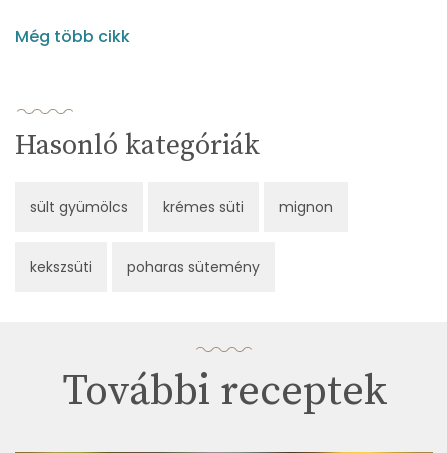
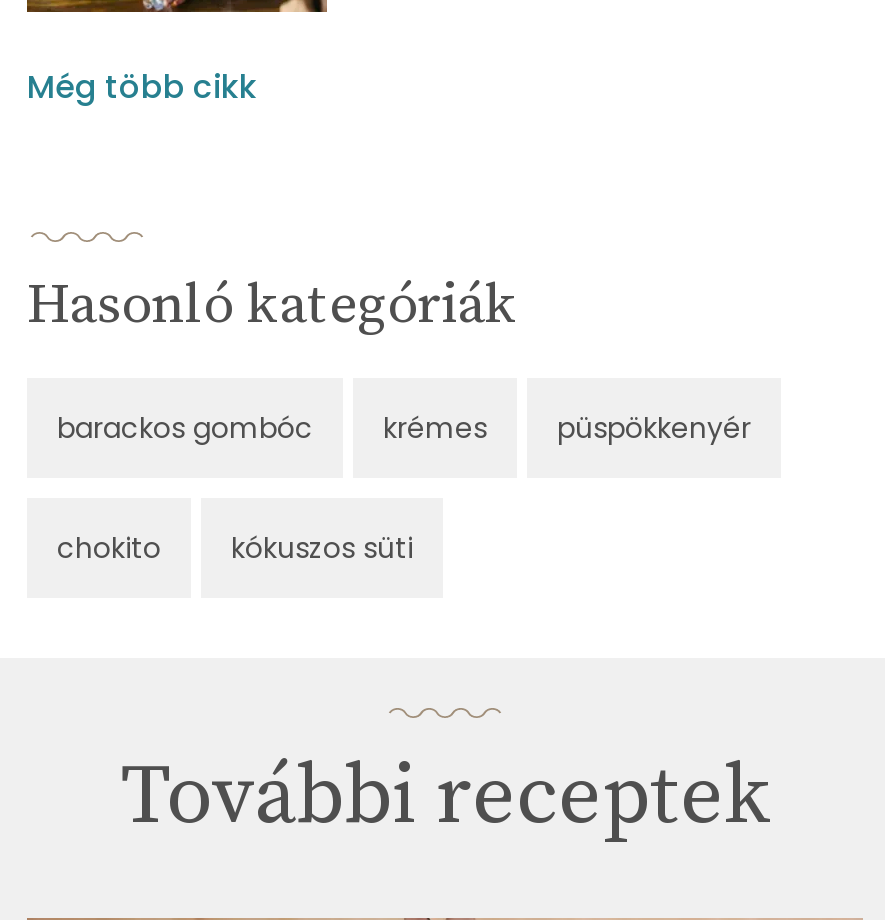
- sült gyümölcs
- krémes süti
- mignon
+ barackos gombóc
+ krémes
+ püspökkenyér

- kekszsüti
- poharas sütemény
+ chokito
+ kókuszos süti
